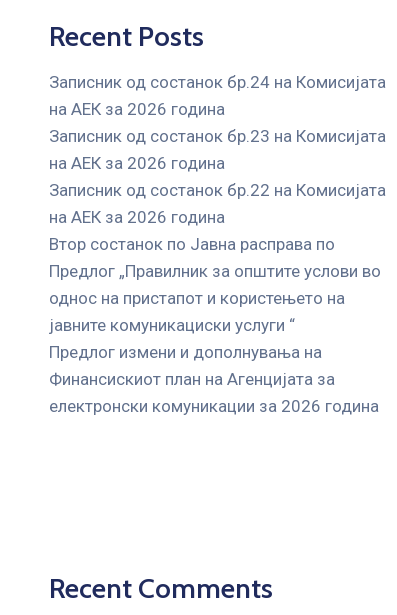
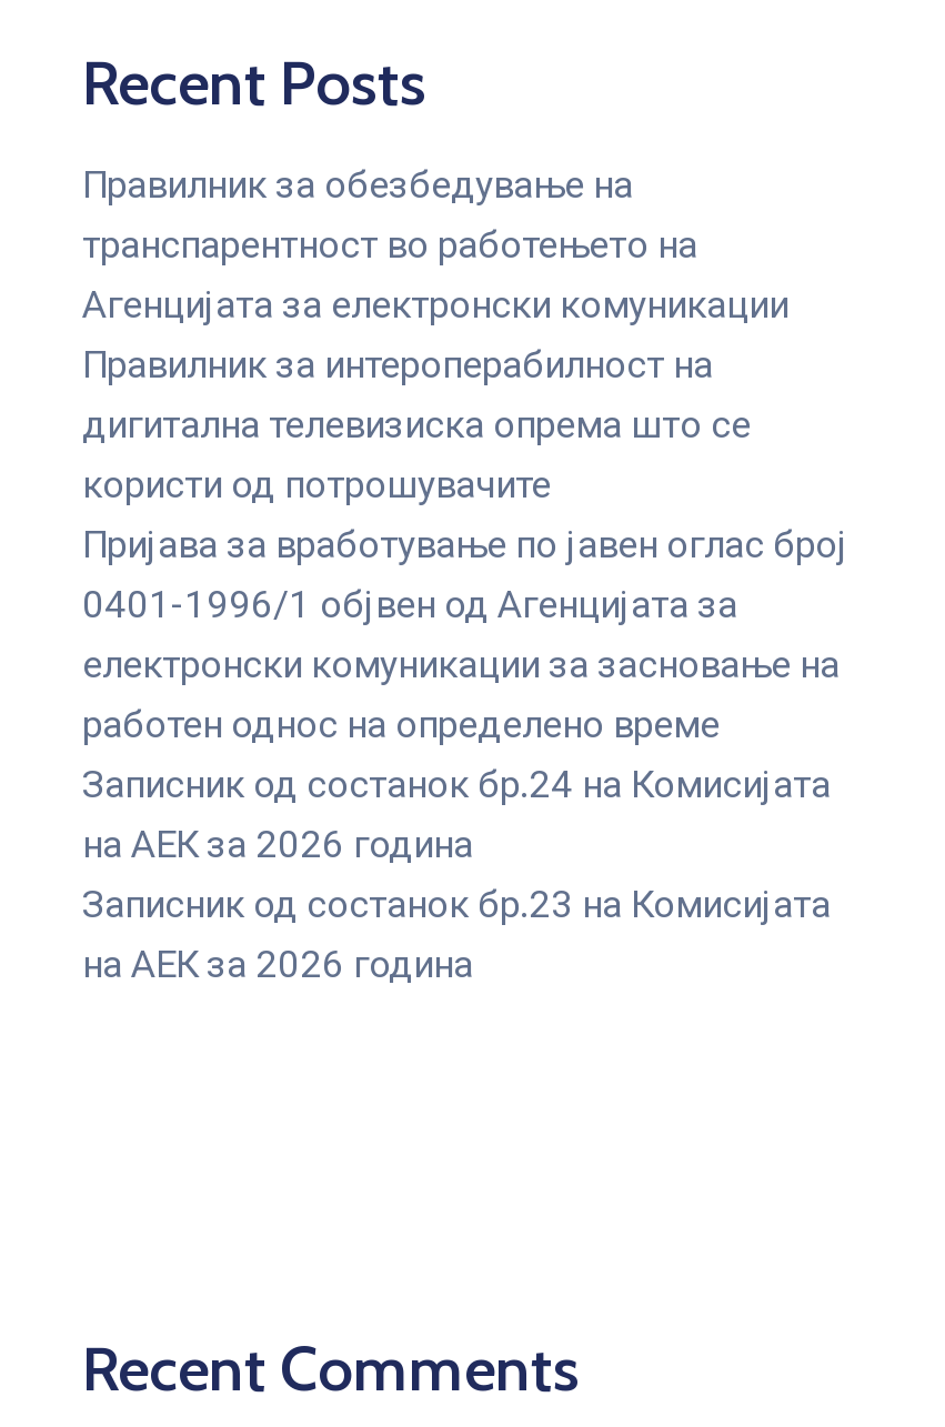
+ Правилник за обезбедување на
+ транспарентност во работењето на
+ Агенцијата за електронски комуникации
+ Правилник за интероперабилност на
+ дигитална телевизиска опрема што се
+ користи од потрошувачите
+ Пријава за вработување по јавен оглас број
+ 0401-1996/1 објвен од Агенцијата за
+ електронски комуникации за засновање на
+ работен однос на определено време

moved down: Записник од состанок бр.24 на Комисијата | на АЕК за 2026 година | Записник од состанок бр.23 на Комисијата | на АЕК за 2026 година

- Записник од состанок бр.22 на Комисијата
- на АЕК за 2026 година
- Втор состанок по Јавна расправа по
- Предлог „Правилник за општите услови во
- однос на пристапот и користењето на
- јавните комуникациски услуги “
- Предлог измени и дополнувања на
- Финансискиот план на Агенцијата за
- електронски комуникации за 2026 година
